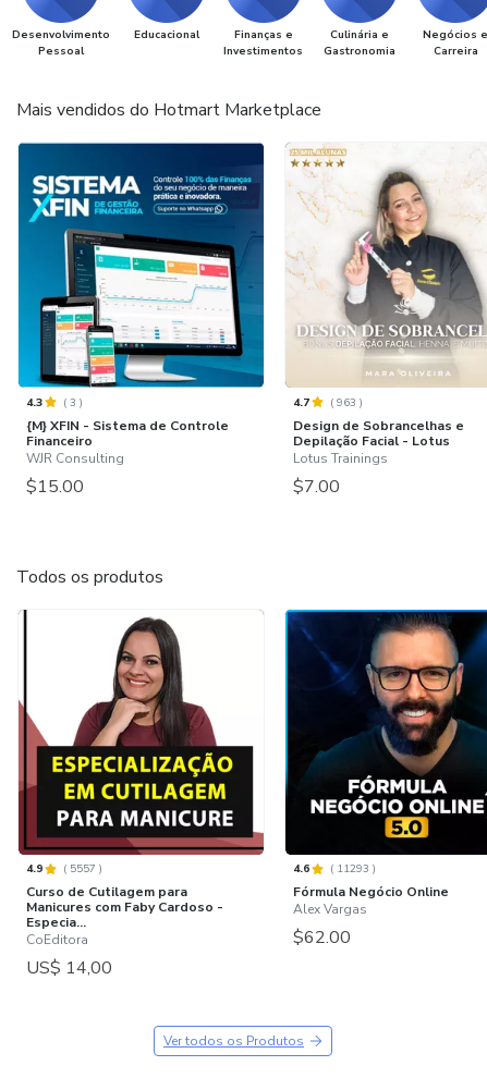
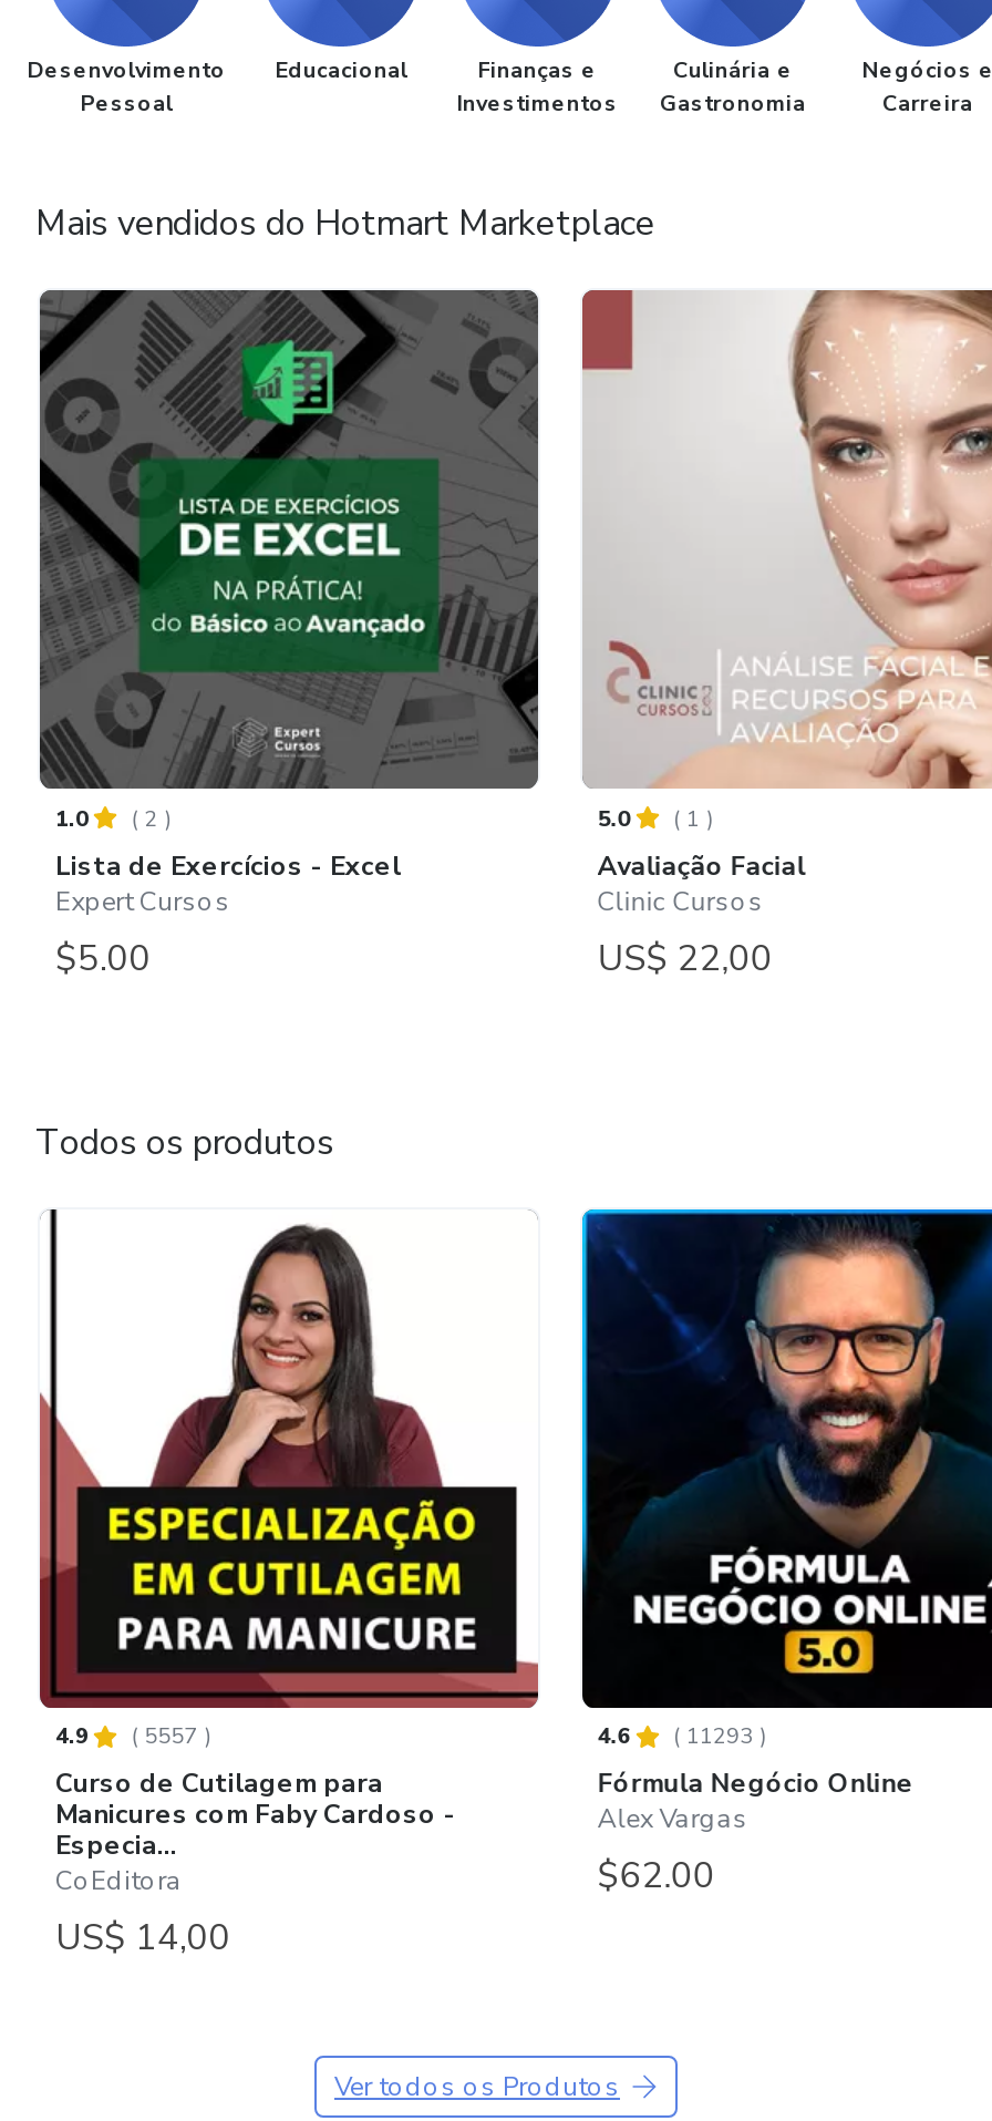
- [image]
- 4.3
- (3)
- {M} XFIN - Sistema de Controle
- Financeiro
- WJR Consulting
- $15.00
+ [image]
+ 1.0
+ (2)
+ Lista de Exercícios - Excel
+ Expert Cursos
+ $5.00

- [image]
- 4.7
- (963)
- Design de Sobrancelhas e
- Depilação Facial - Lotus
- Lotus Trainings
- $7.00
+ [image]
+ 5.0
+ (1)
+ Avaliação Facial
+ Clinic Cursos
+ US$ 22,00
